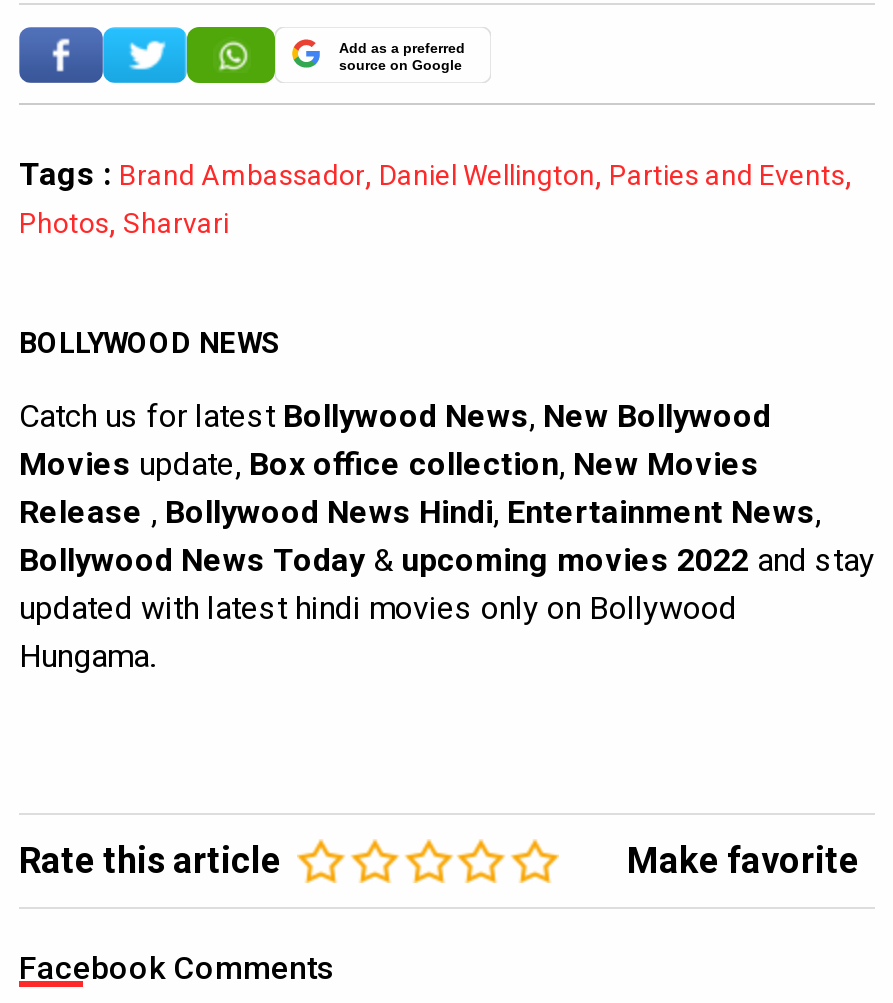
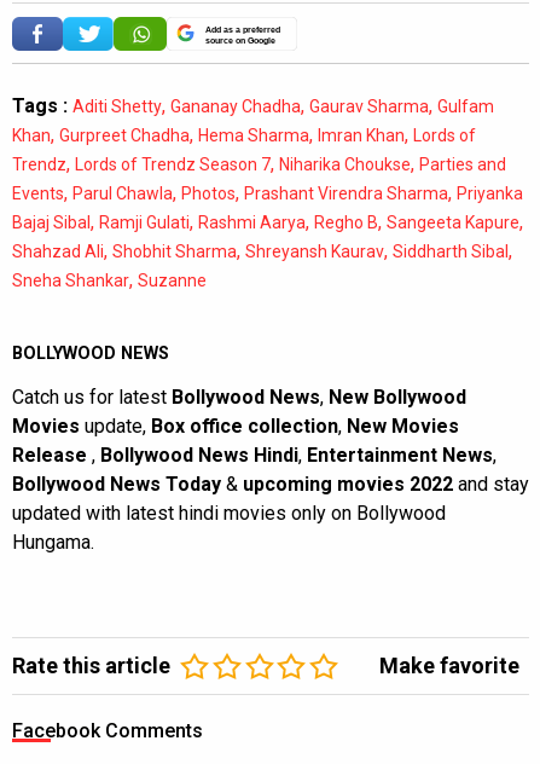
- Tags : Brand Ambassador, Daniel Wellington, Parties and Events,
- Photos, Sharvari
+ Tags : Aditi Shetty, Gananay Chadha, Gaurav Sharma, Gulfam
+ Khan, Gurpreet Chadha, Hema Sharma, Imran Khan, Lords of
+ Trendz, Lords of Trendz Season 7, Niharika Choukse, Parties and
+ Events, Parul Chawla, Photos, Prashant Virendra Sharma, Priyanka
+ Bajaj Sibal, Ramji Gulati, Rashmi Aarya, Regho B, Sangeeta Kapure,
+ Shahzad Ali, Shobhit Sharma, Shreyansh Kaurav, Siddharth Sibal,
+ Sneha Shankar, Suzanne
